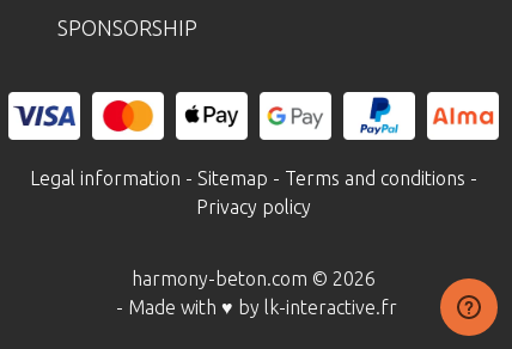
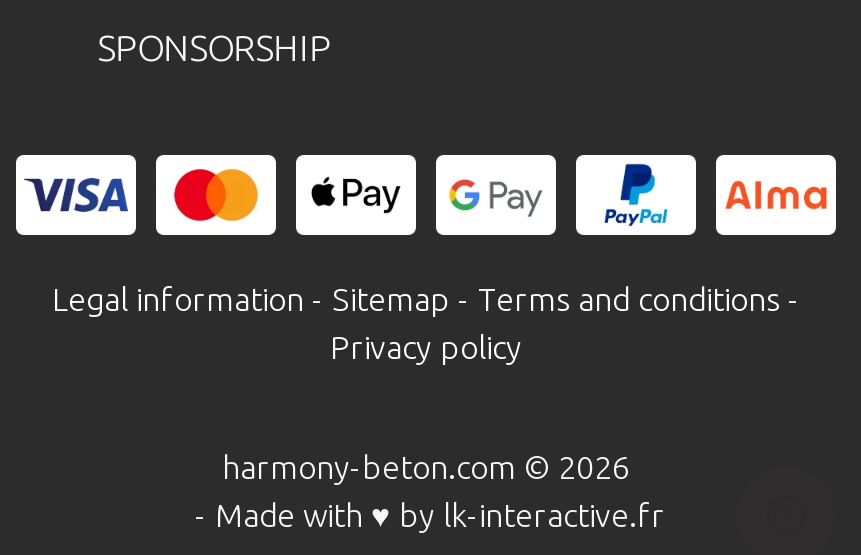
- [image]
